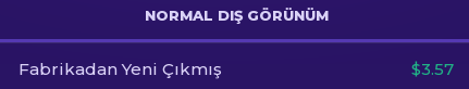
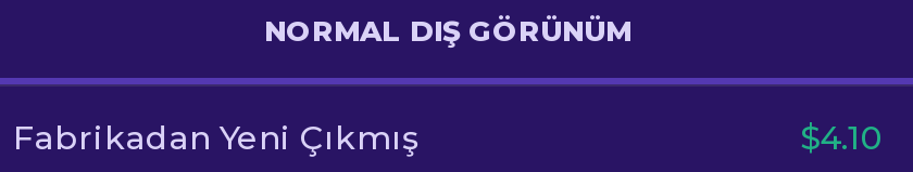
- $3.57
+ $4.10
